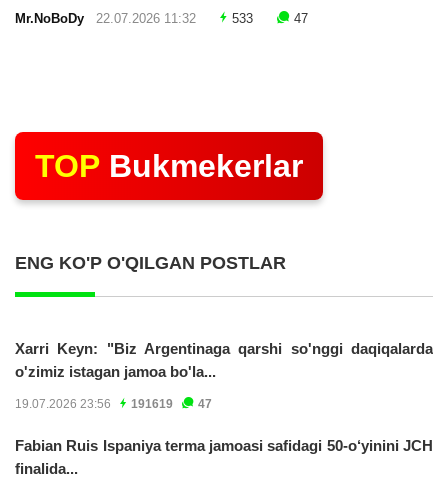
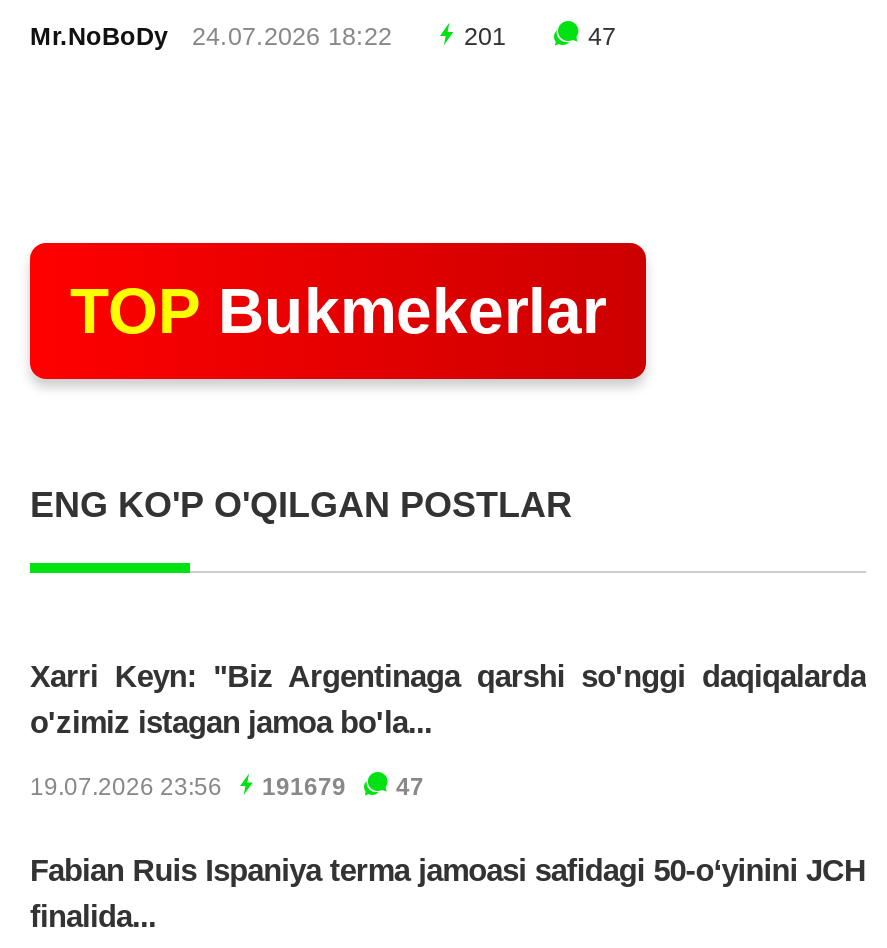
- Mr.NoBoDy 22.07.2026 11:32
- 533
+ Mr.NoBoDy 24.07.2026 18:22
+ 201

- 19.07.2026 23:56 191619 47
+ 19.07.2026 23:56 191679 47
